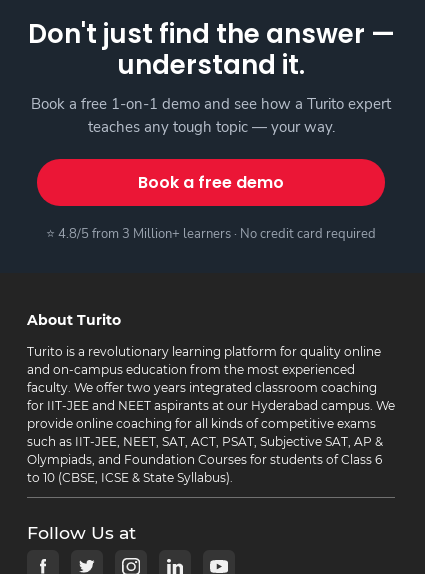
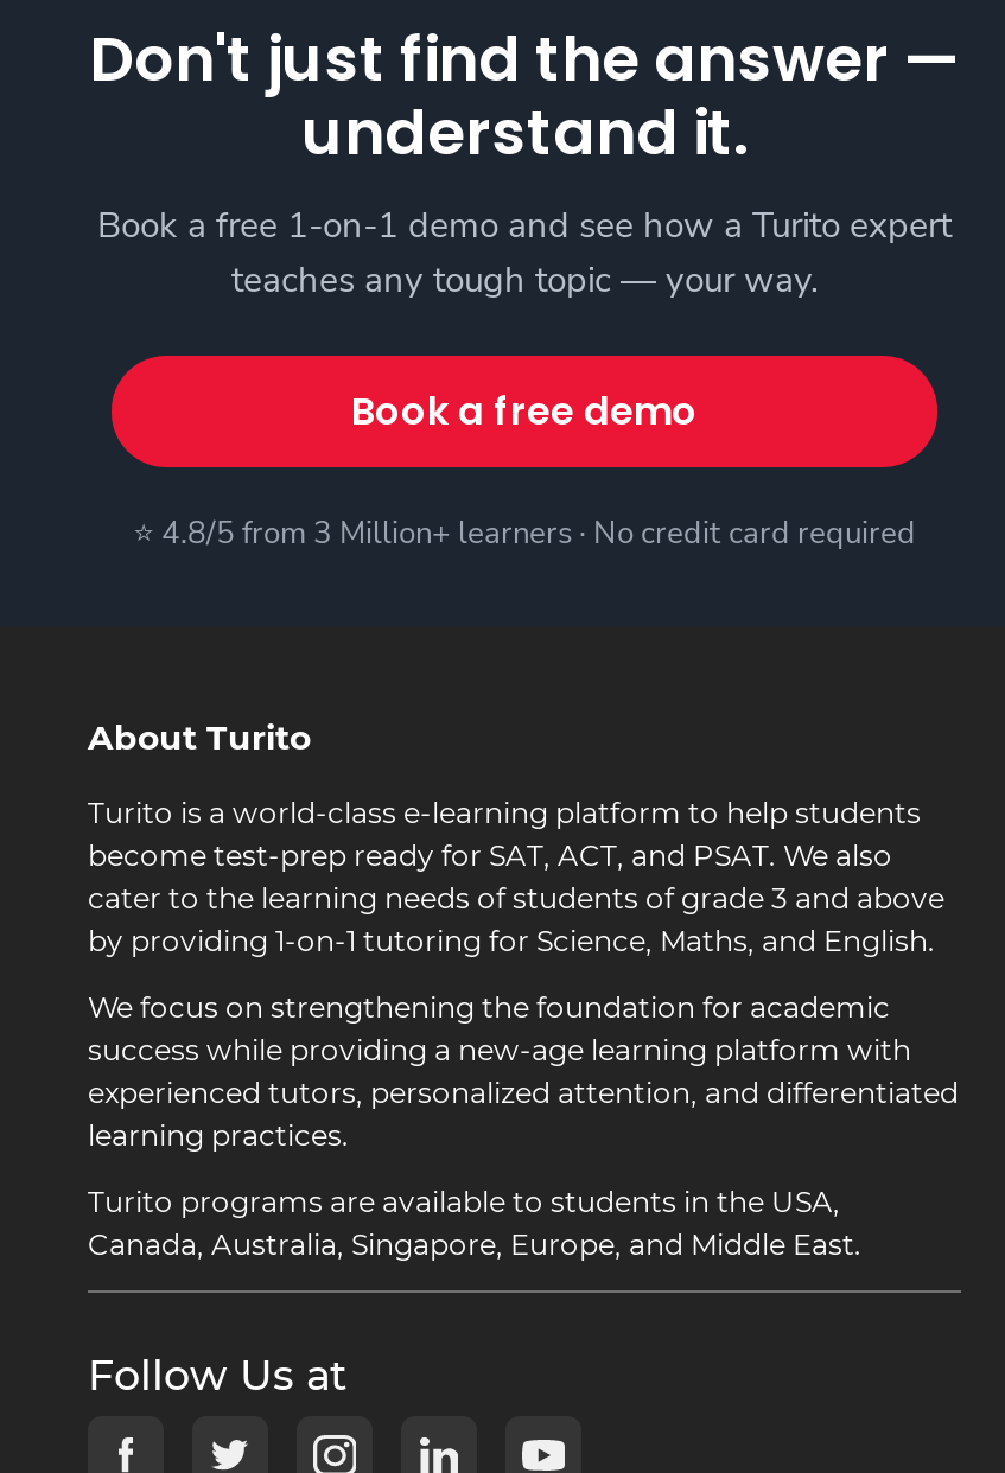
- Turito is a revolutionary learning platform for quality online
- and on-campus education from the most experienced
- faculty. We offer two years integrated classroom coaching
- for IIT-JEE and NEET aspirants at our Hyderabad campus. We
- provide online coaching for all kinds of competitive exams
- such as IIT-JEE, NEET, SAT, ACT, PSAT, Subjective SAT, AP &
- Olympiads, and Foundation Courses for students of Class 6
- to 10 (CBSE, ICSE & State Syllabus).
+ Turito is a world-class e-learning platform to help students
+ become test-prep ready for SAT, ACT, and PSAT. We also
+ cater to the learning needs of students of grade 3 and above
+ by providing 1-on-1 tutoring for Science, Maths, and English.
+ We focus on strengthening the foundation for academic
+ success while providing a new-age learning platform with
+ experienced tutors, personalized attention, and differentiated
+ learning practices.
+ Turito programs are available to students in the USA,
+ Canada, Australia, Singapore, Europe, and Middle East.
